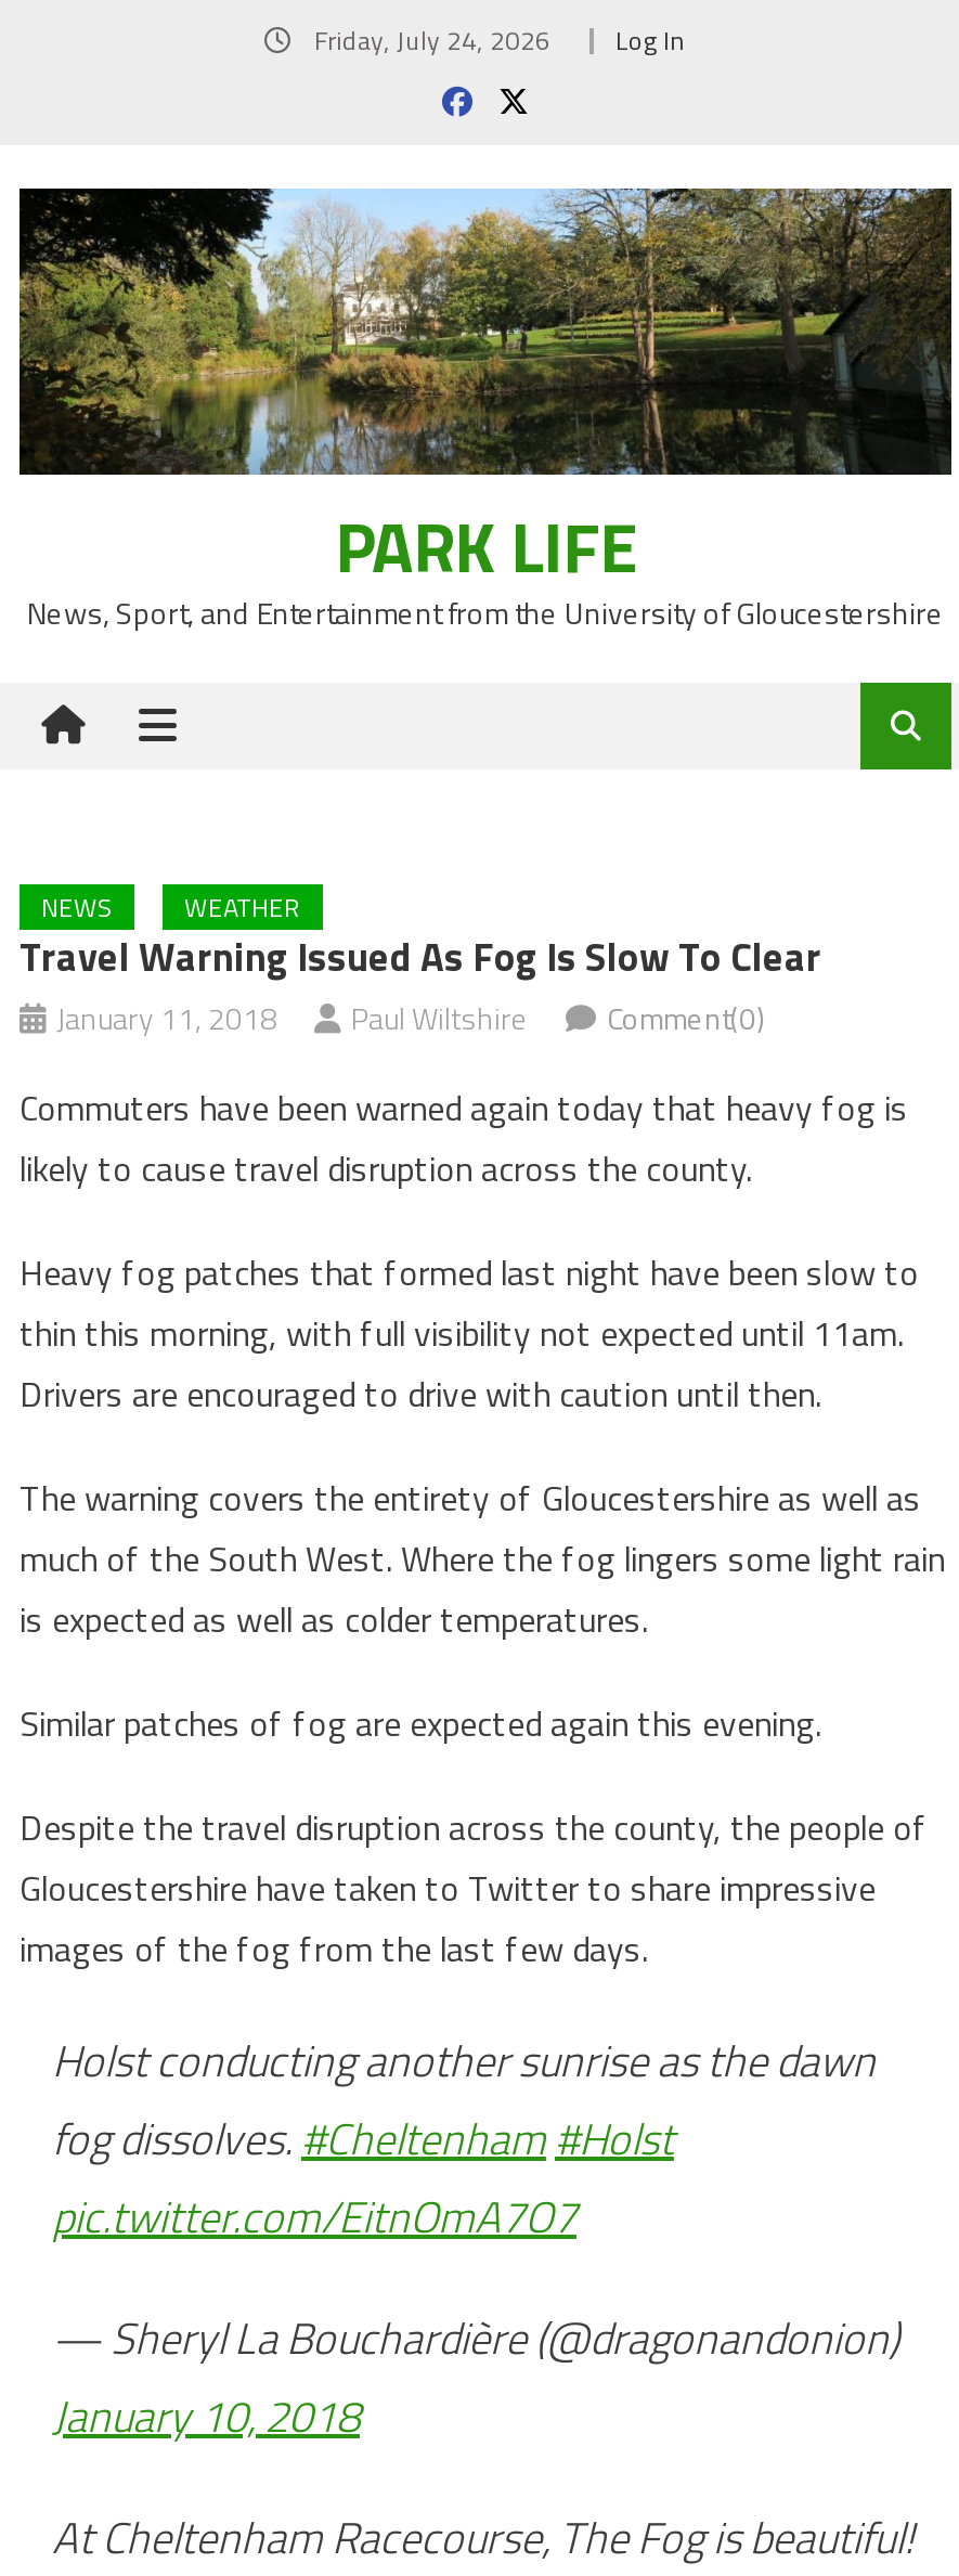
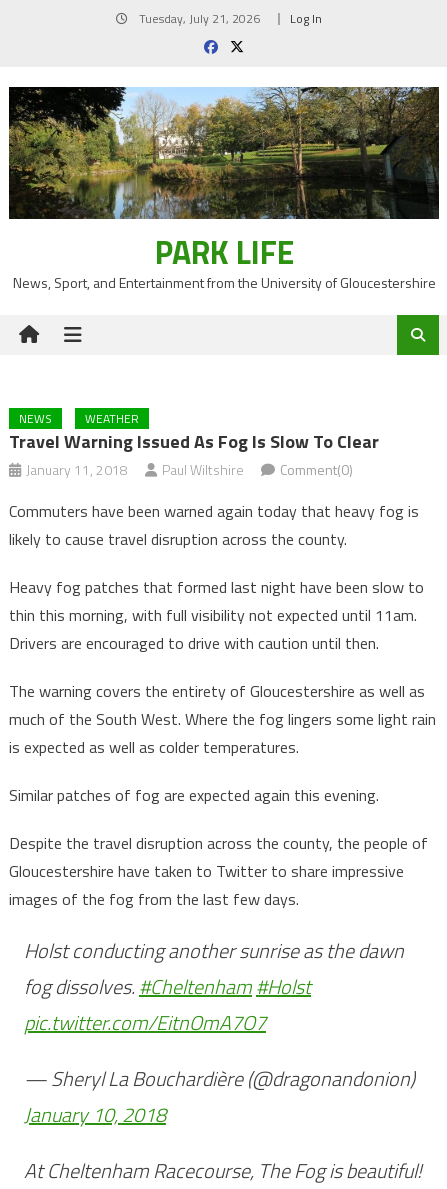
- Friday, July 24, 2026 Log In
+ Tuesday, July 21, 2026 Log In
